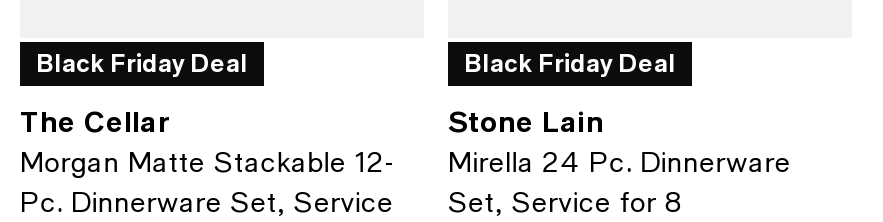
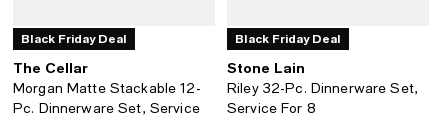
- Mirella 24 Pc. Dinnerware
- Set, Service for 8
+ Riley 32-Pc. Dinnerware Set,
+ Service For 8
